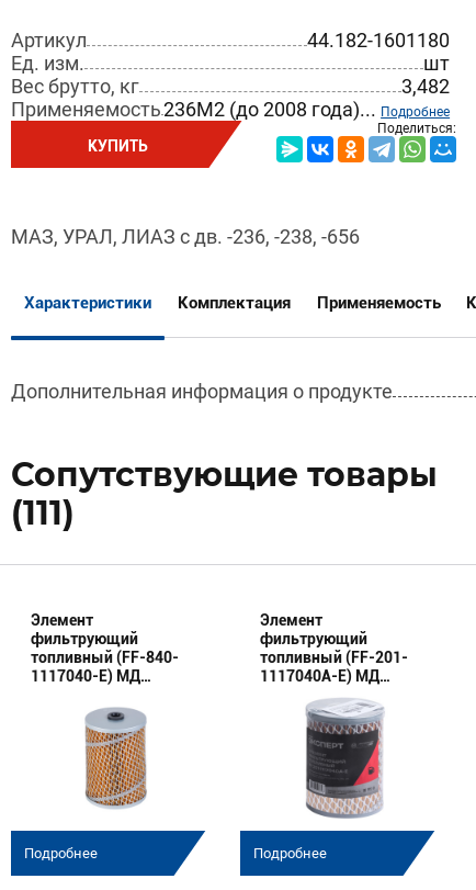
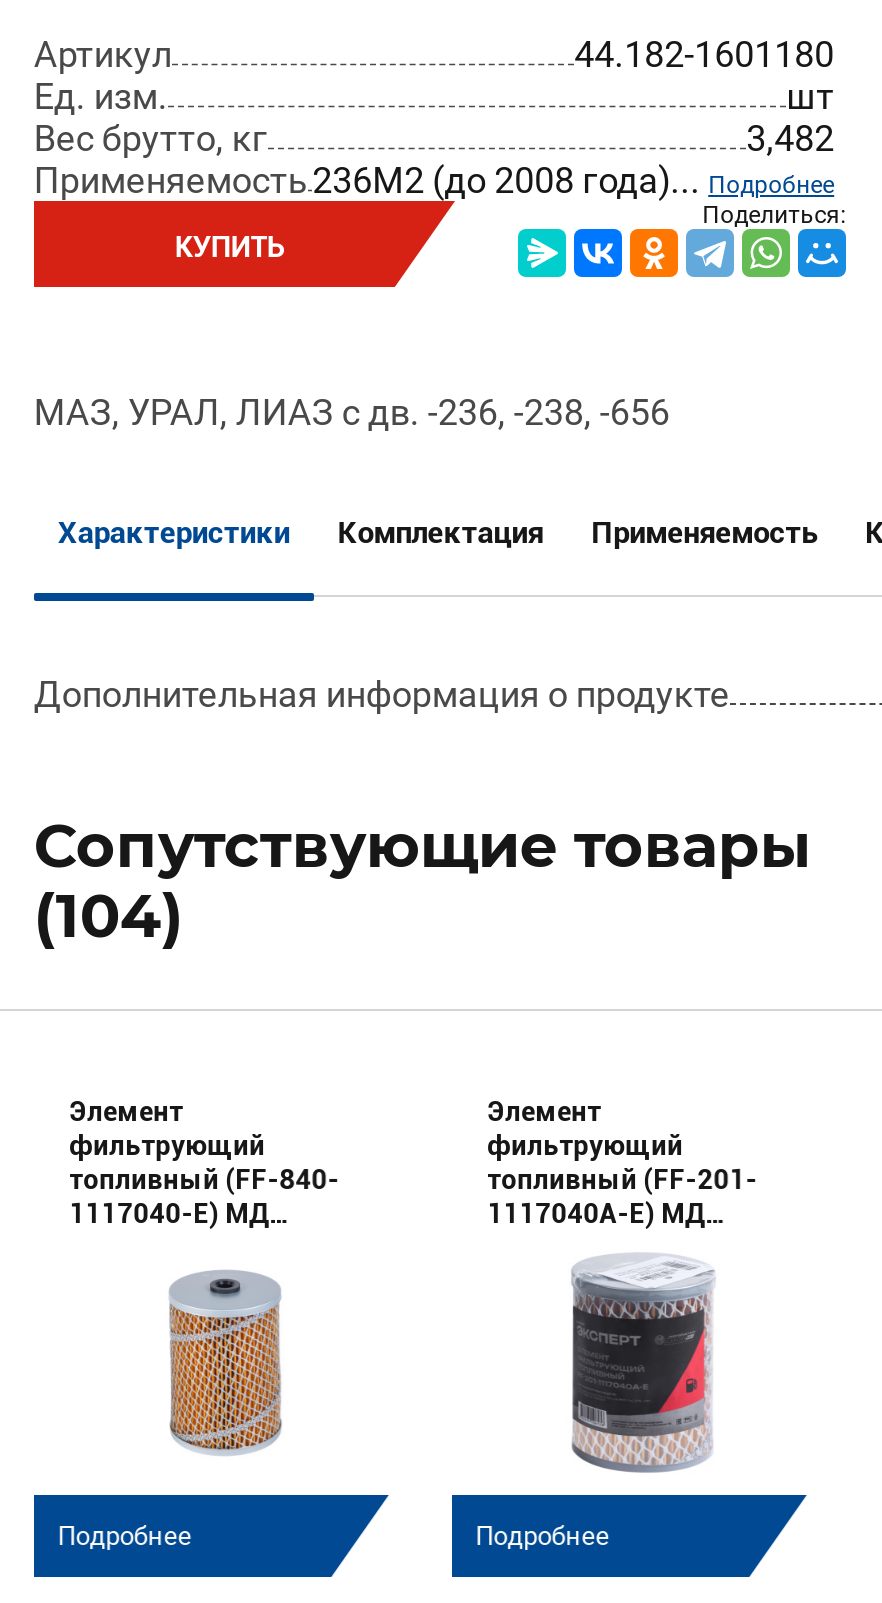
- (111)
+ (104)
